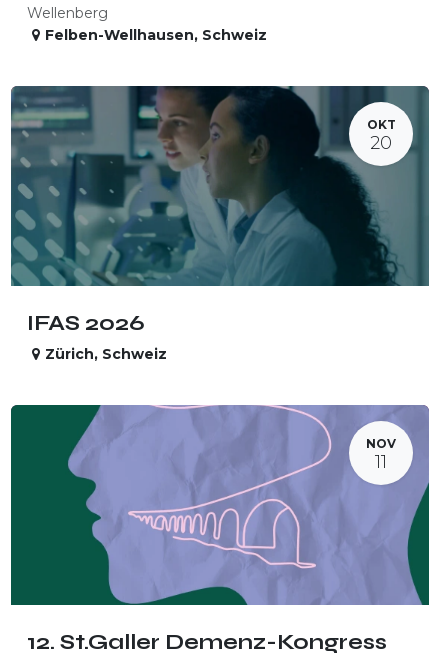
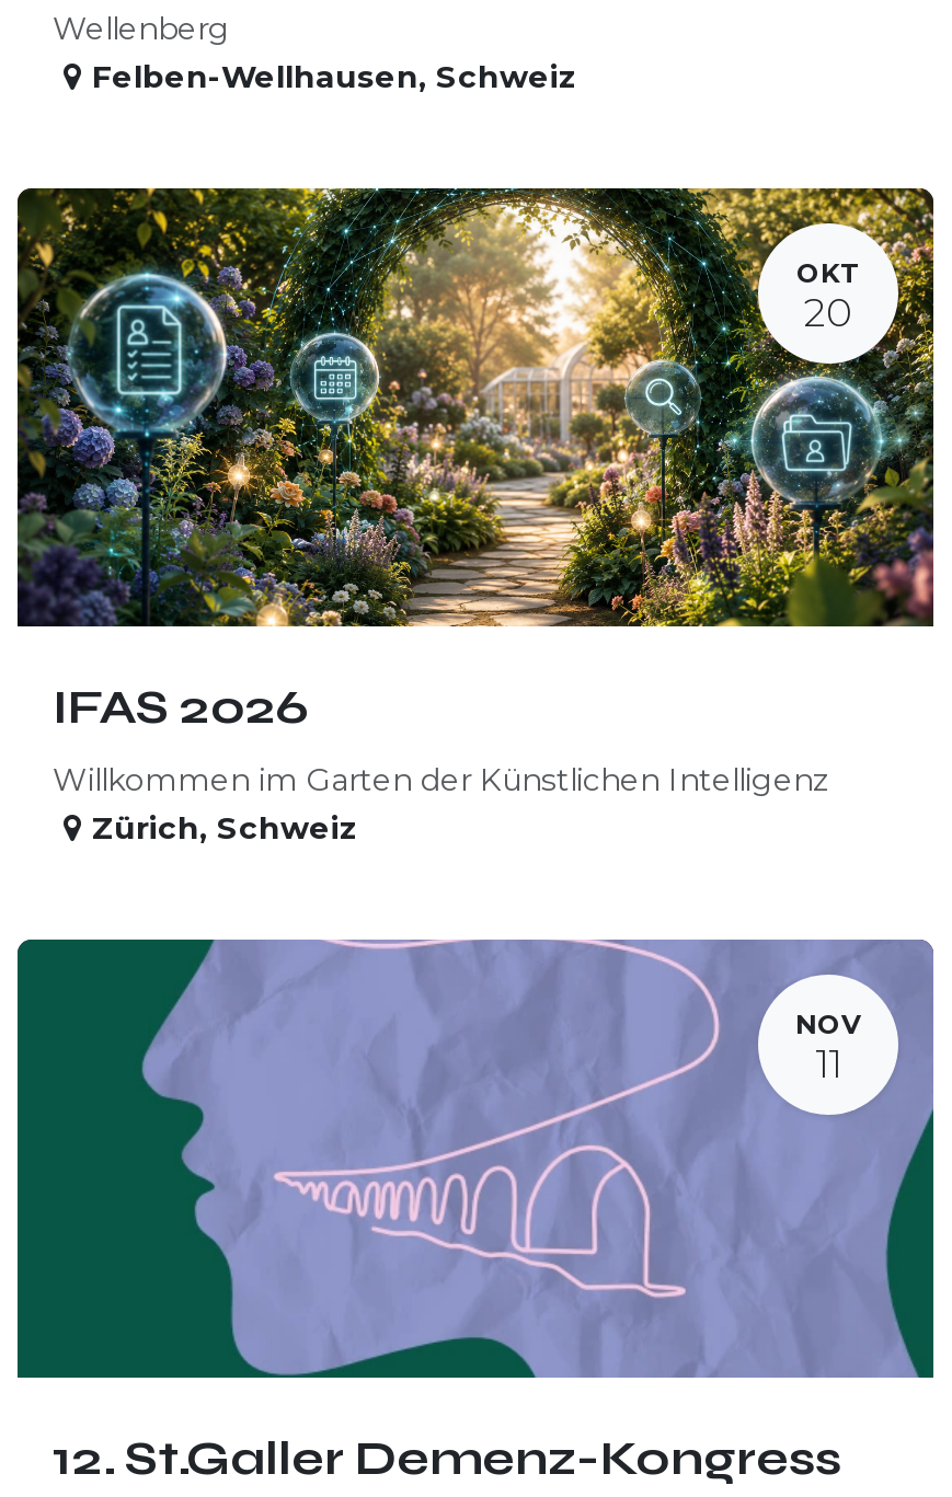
- [image]
+ [image]

+ Willkommen im Garten der Künstlichen Intelligenz
